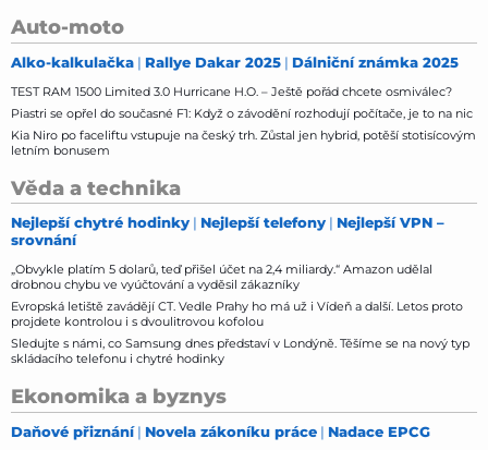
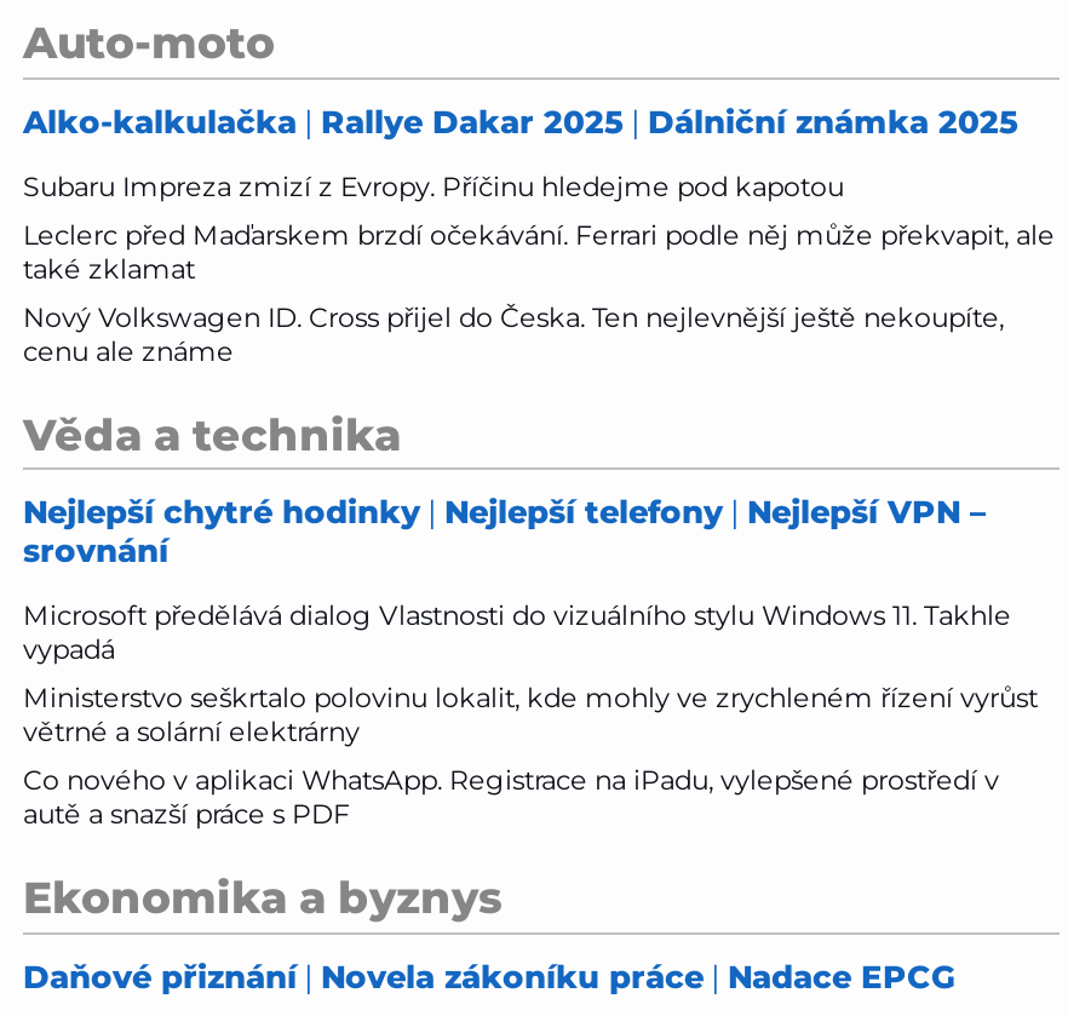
- TEST RAM 1500 Limited 3.0 Hurricane H.O. – Ještě pořád chcete osmiválec?
- Piastri se opřel do současné F1: Když o závodění rozhodují počítače, je to na nic
- Kia Niro po faceliftu vstupuje na český trh. Zůstal jen hybrid, potěší stotisícovým
- letním bonusem
+ Subaru Impreza zmizí z Evropy. Příčinu hledejme pod kapotou
+ Leclerc před Maďarskem brzdí očekávání. Ferrari podle něj může překvapit, ale
+ také zklamat
+ Nový Volkswagen ID. Cross přijel do Česka. Ten nejlevnější ještě nekoupíte,
+ cenu ale známe

- „Obvykle platím 5 dolarů, teď přišel účet na 2,4 miliardy.“ Amazon udělal
- drobnou chybu ve vyúčtování a vyděsil zákazníky
- Evropská letiště zavádějí CT. Vedle Prahy ho má už i Vídeň a další. Letos proto
- projdete kontrolou i s dvoulitrovou kofolou
- Sledujte s námi, co Samsung dnes představí v Londýně. Těšíme se na nový typ
- skládacího telefonu i chytré hodinky
+ Microsoft předělává dialog Vlastnosti do vizuálního stylu Windows 11. Takhle
+ vypadá
+ Ministerstvo seškrtalo polovinu lokalit, kde mohly ve zrychleném řízení vyrůst
+ větrné a solární elektrárny
+ Co nového v aplikaci WhatsApp. Registrace na iPadu, vylepšené prostředí v
+ autě a snazší práce s PDF
